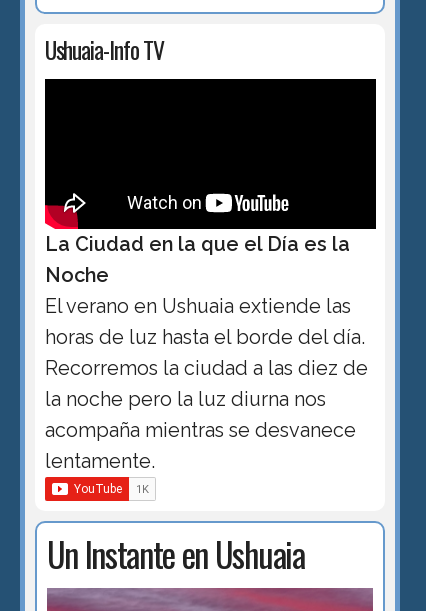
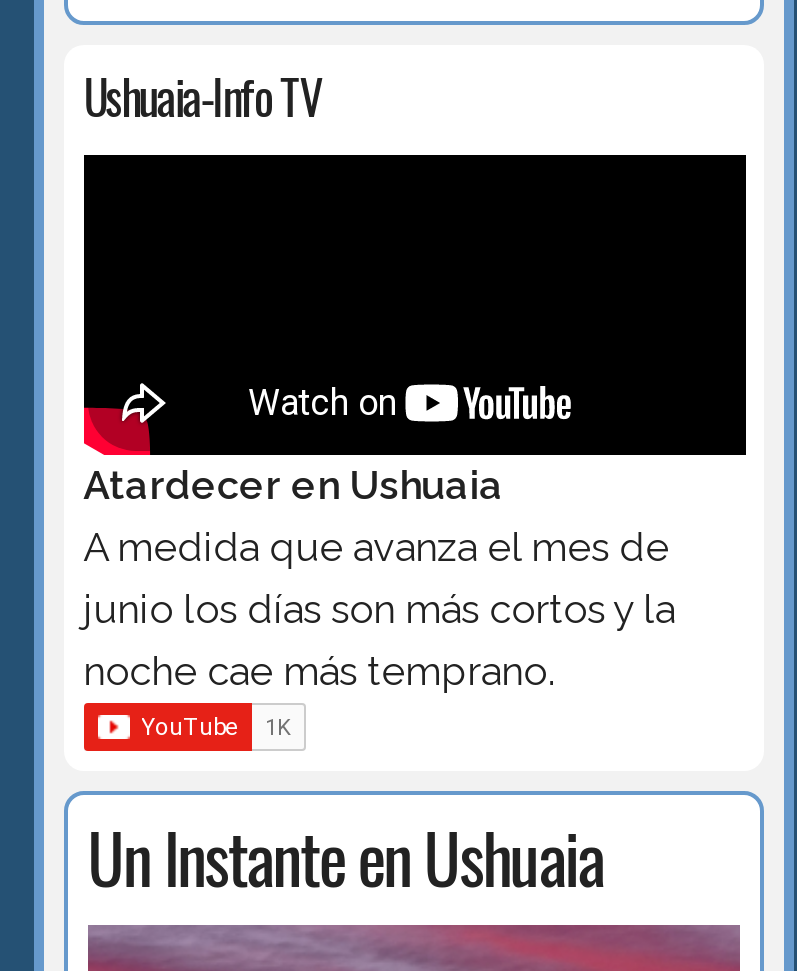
- La Ciudad en la que el Día es la
- Noche
- El verano en Ushuaia extiende las
- horas de luz hasta el borde del día.
- Recorremos la ciudad a las diez de
- la noche pero la luz diurna nos
- acompaña mientras se desvanece
- lentamente.
+ Atardecer en Ushuaia
+ A medida que avanza el mes de
+ junio los días son más cortos y la
+ noche cae más temprano.
